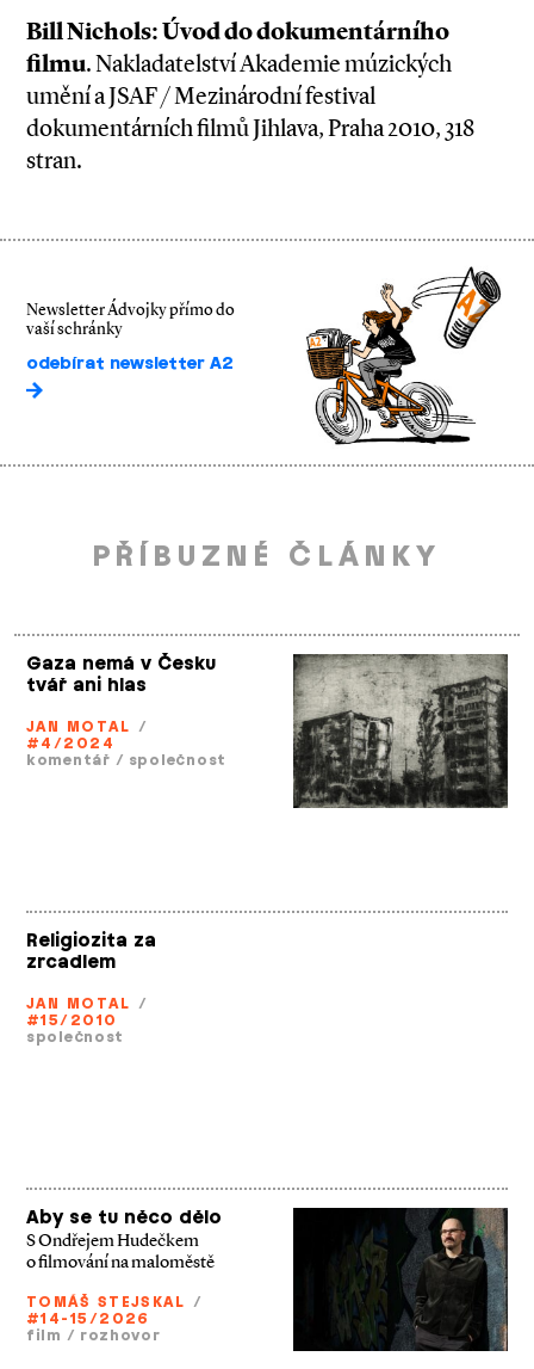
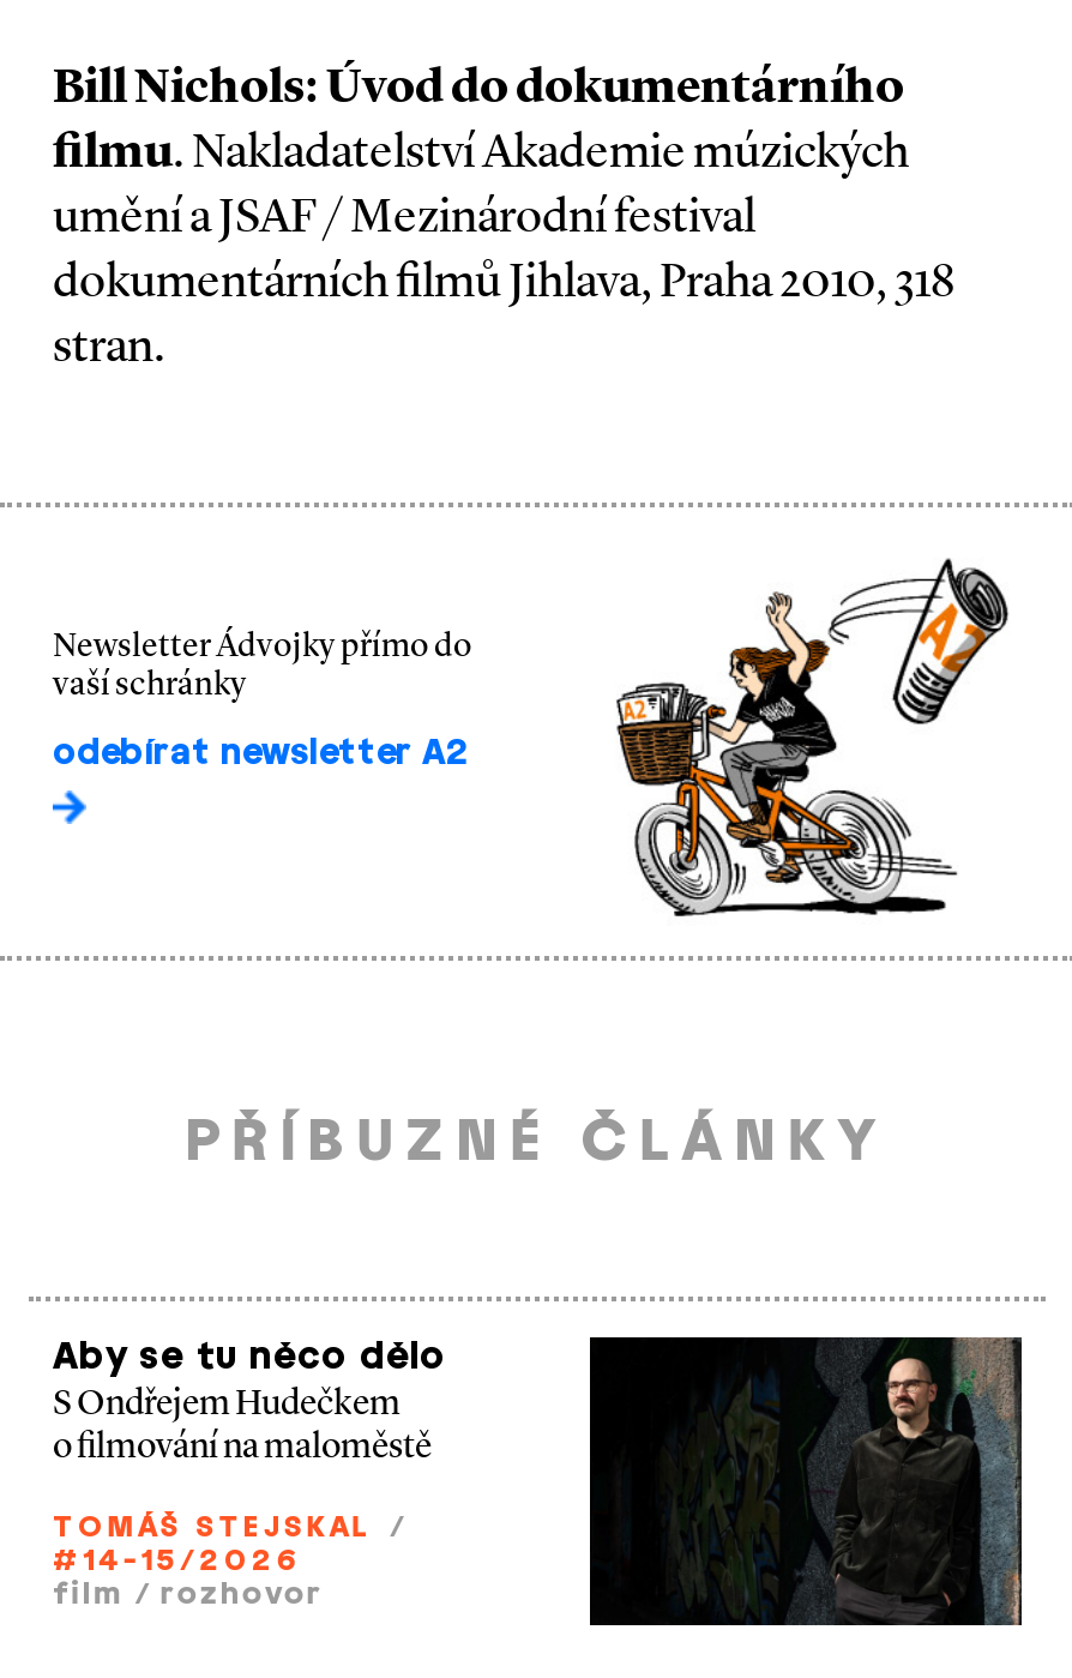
- Gaza nemá v Česku
- tvář ani hlas
- JAN MOTAL /
- #4/2024
- komentář / společnost

- [image]

- Religiozita za
- zrcadlem
- JAN MOTAL /
- #15/2010
- společnost
